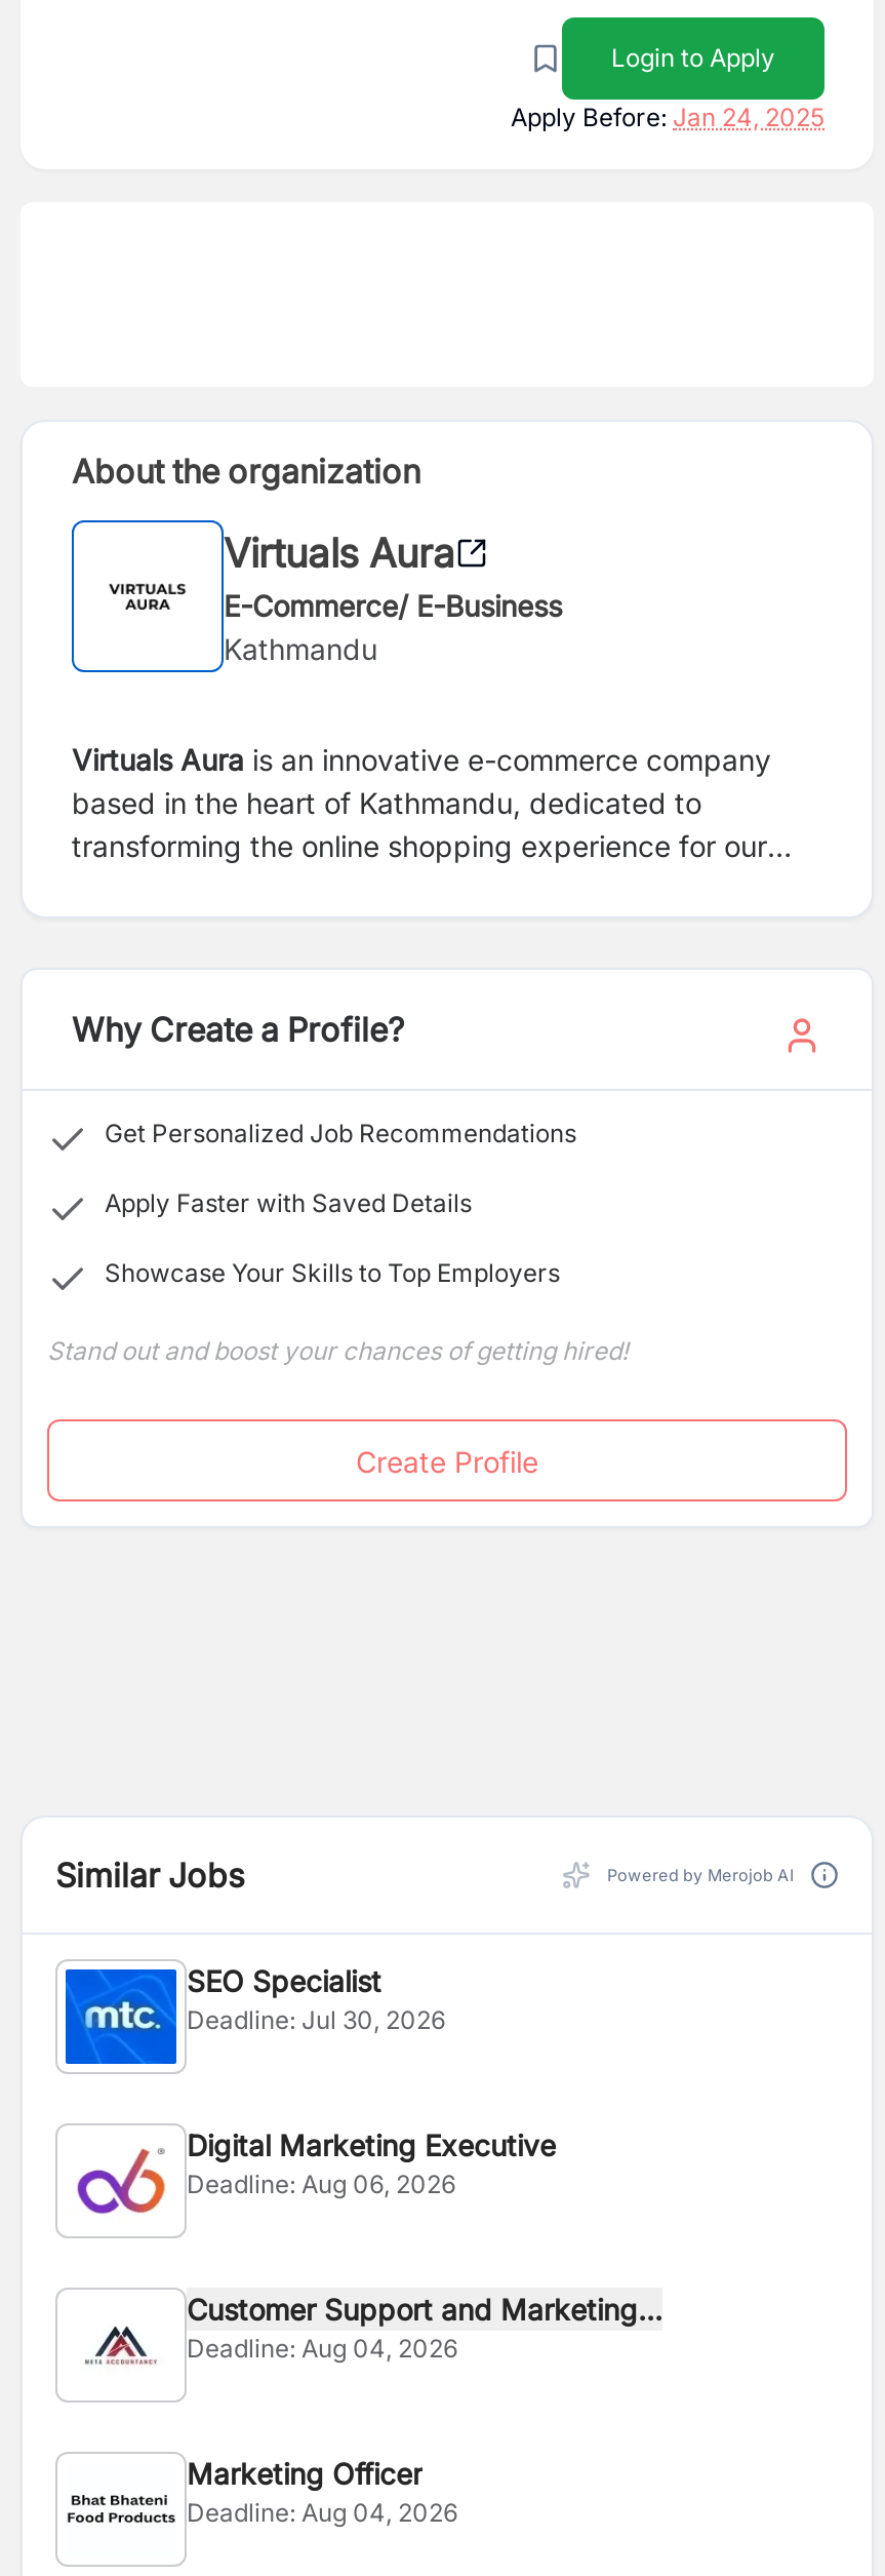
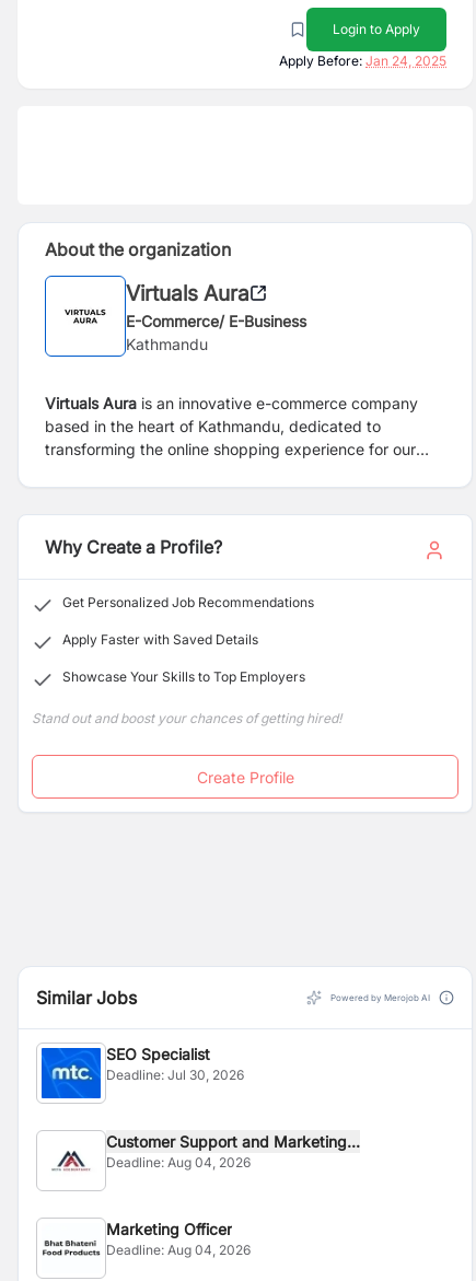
- [image]
- Digital Marketing Executive
- Deadline: Aug 06, 2026
